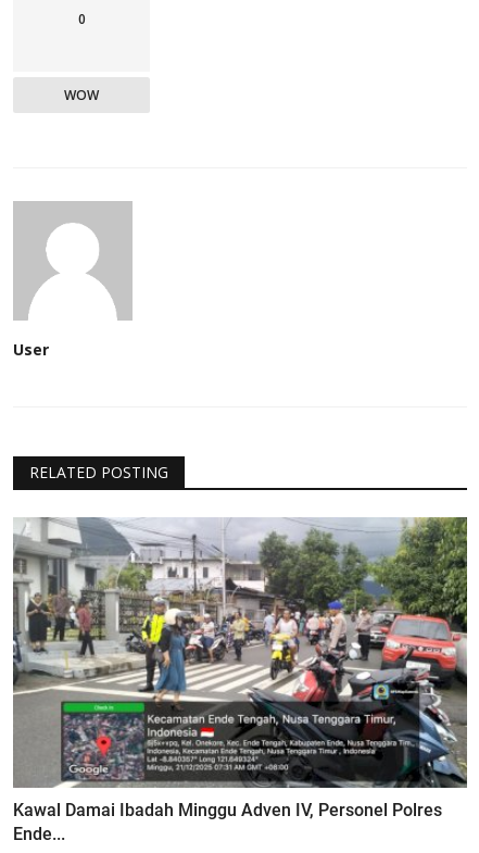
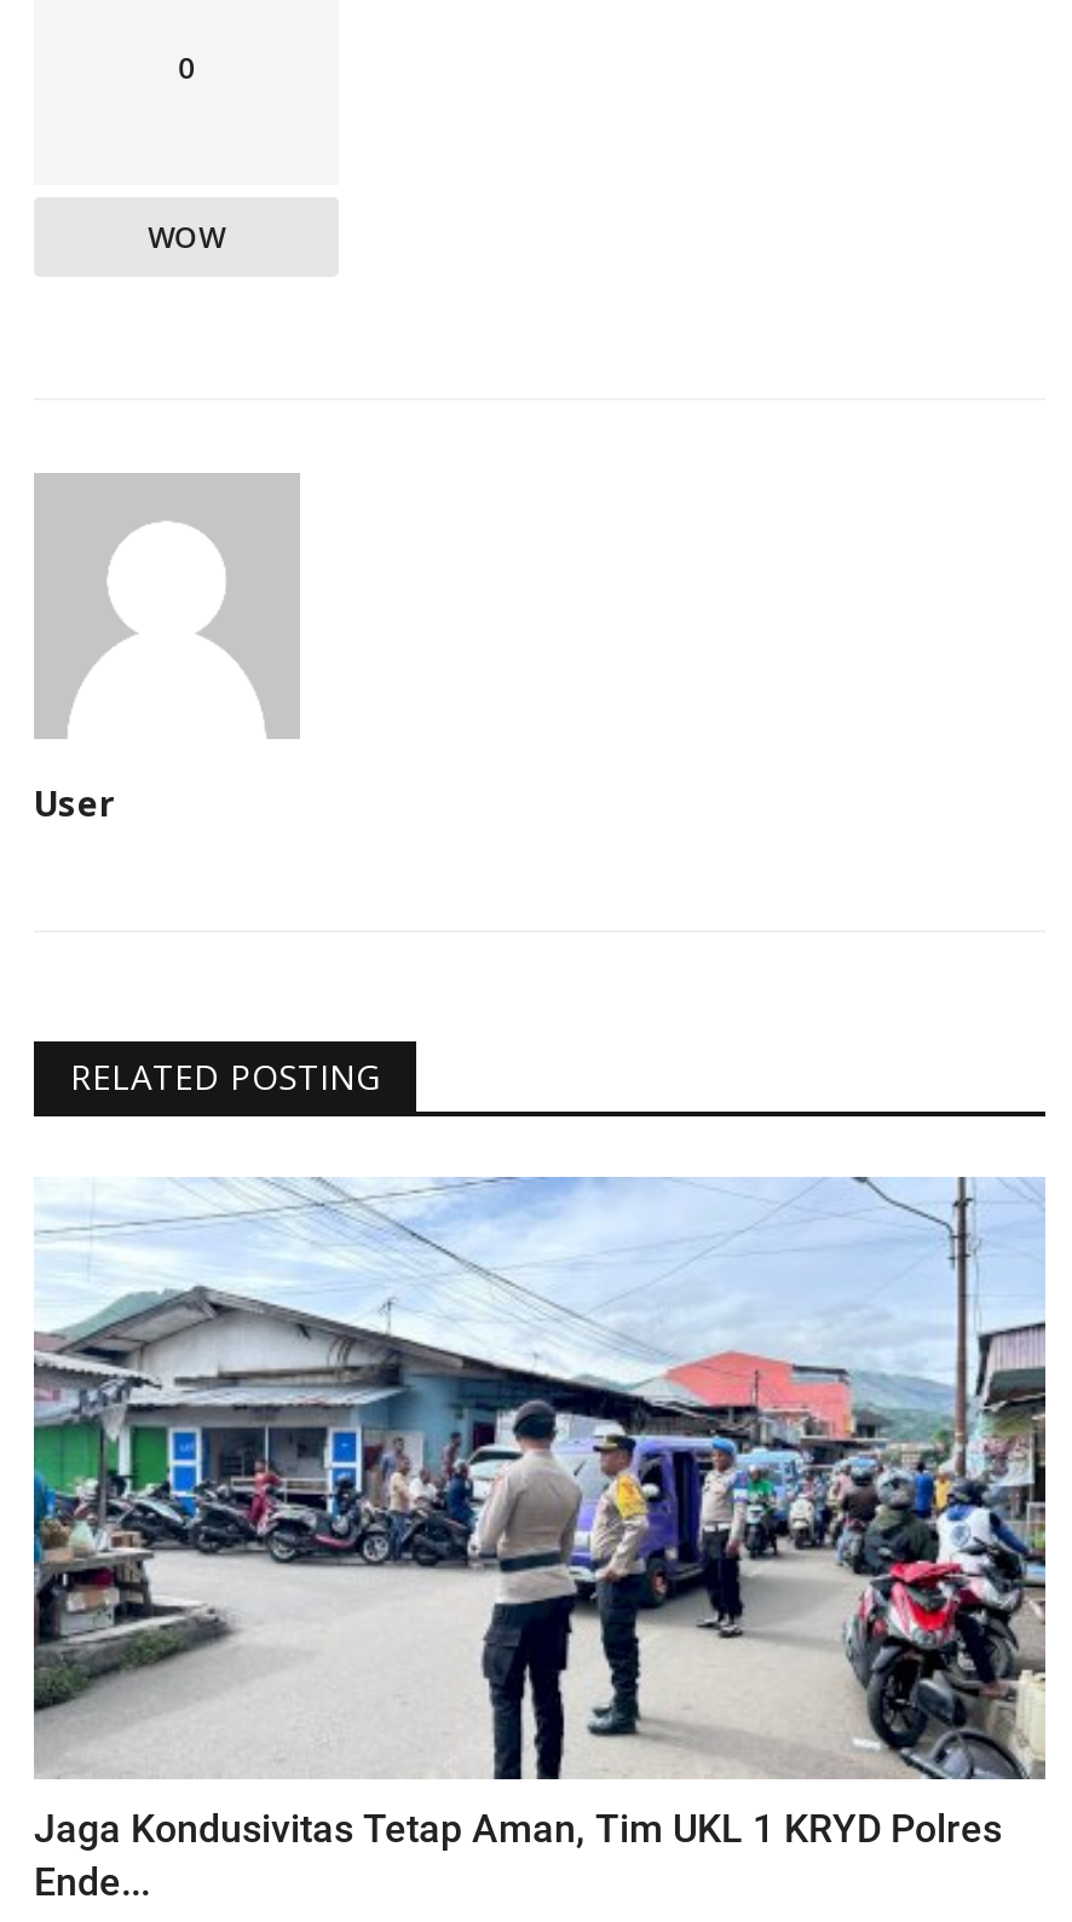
- [image]
- Kawal Damai Ibadah Minggu Adven IV, Personel Polres
+ [image]
+ Jaga Kondusivitas Tetap Aman, Tim UKL 1 KRYD Polres
